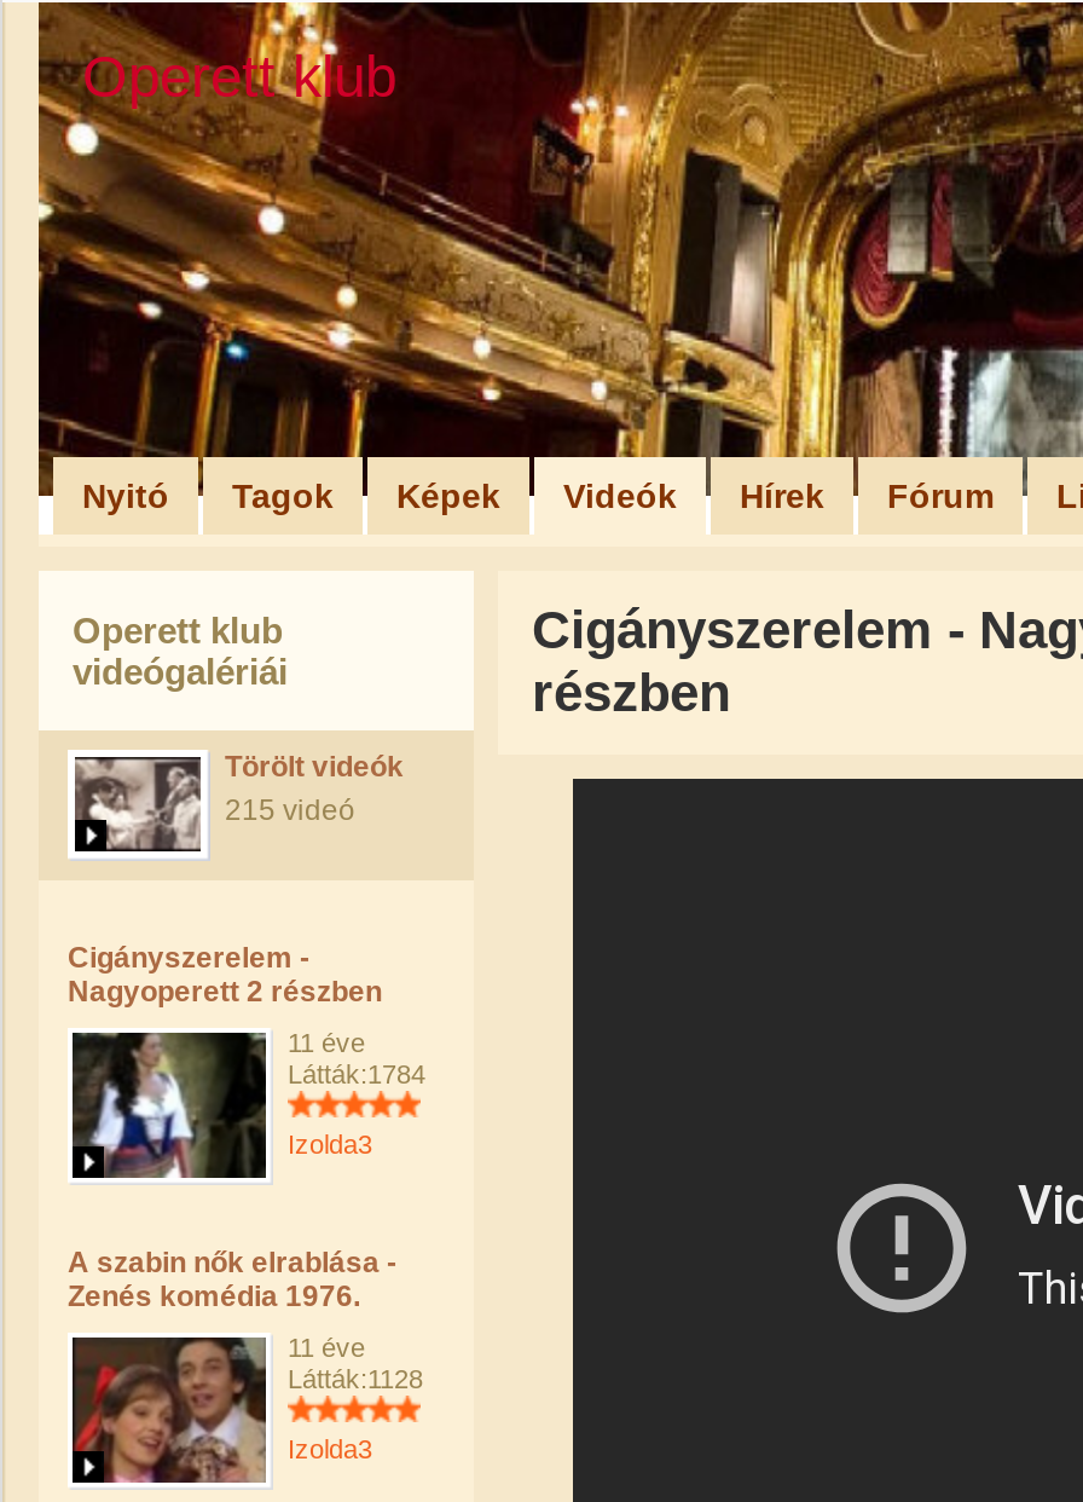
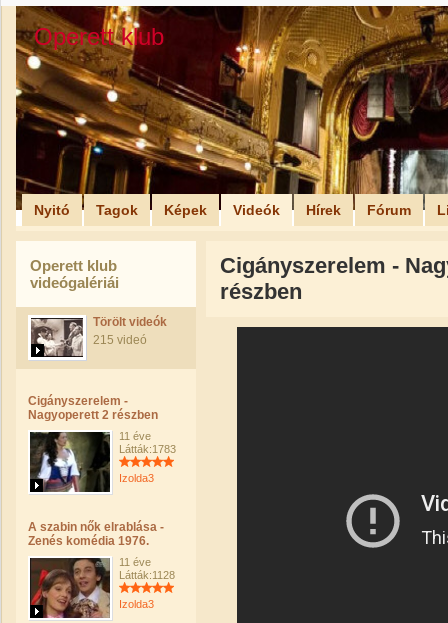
- Látták:1784
+ Látták:1783
